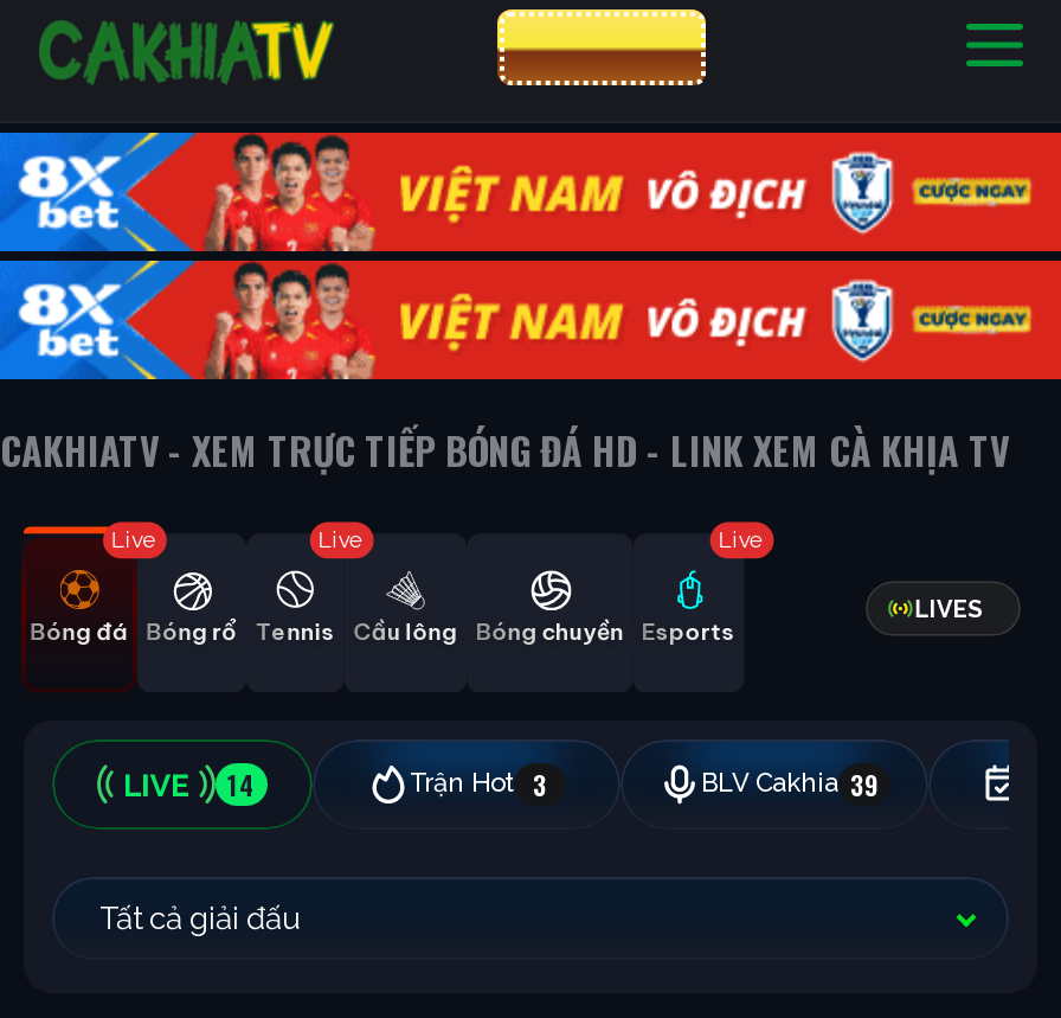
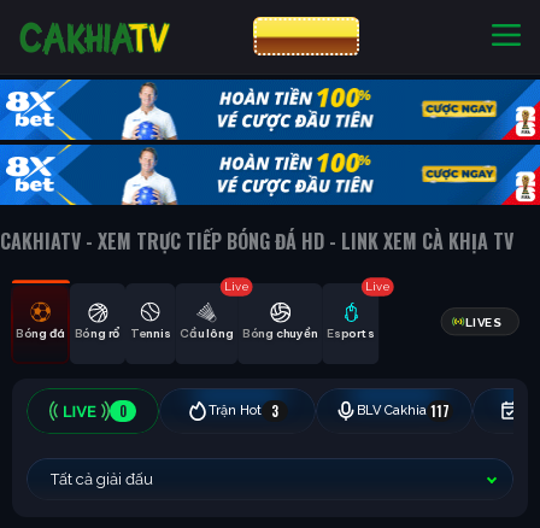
- [image]
+ [image]

- Live

- Live

+ Live

- 14
+ 0

- BLV Cakhia 39
+ BLV Cakhia 117
